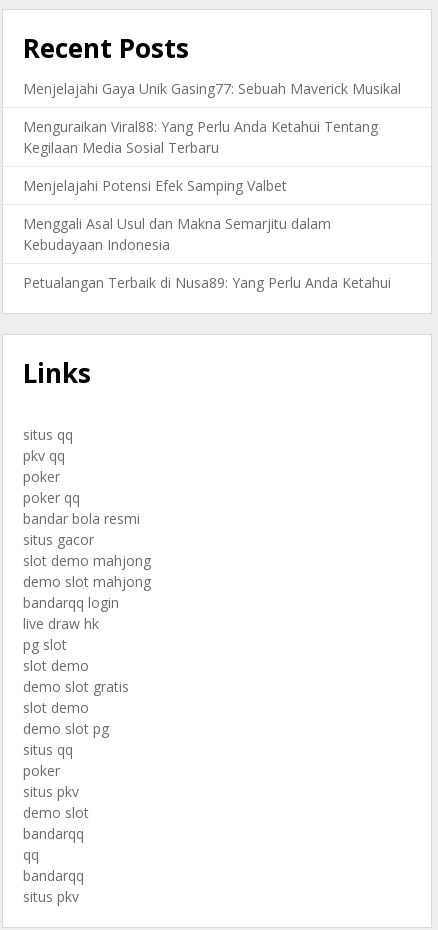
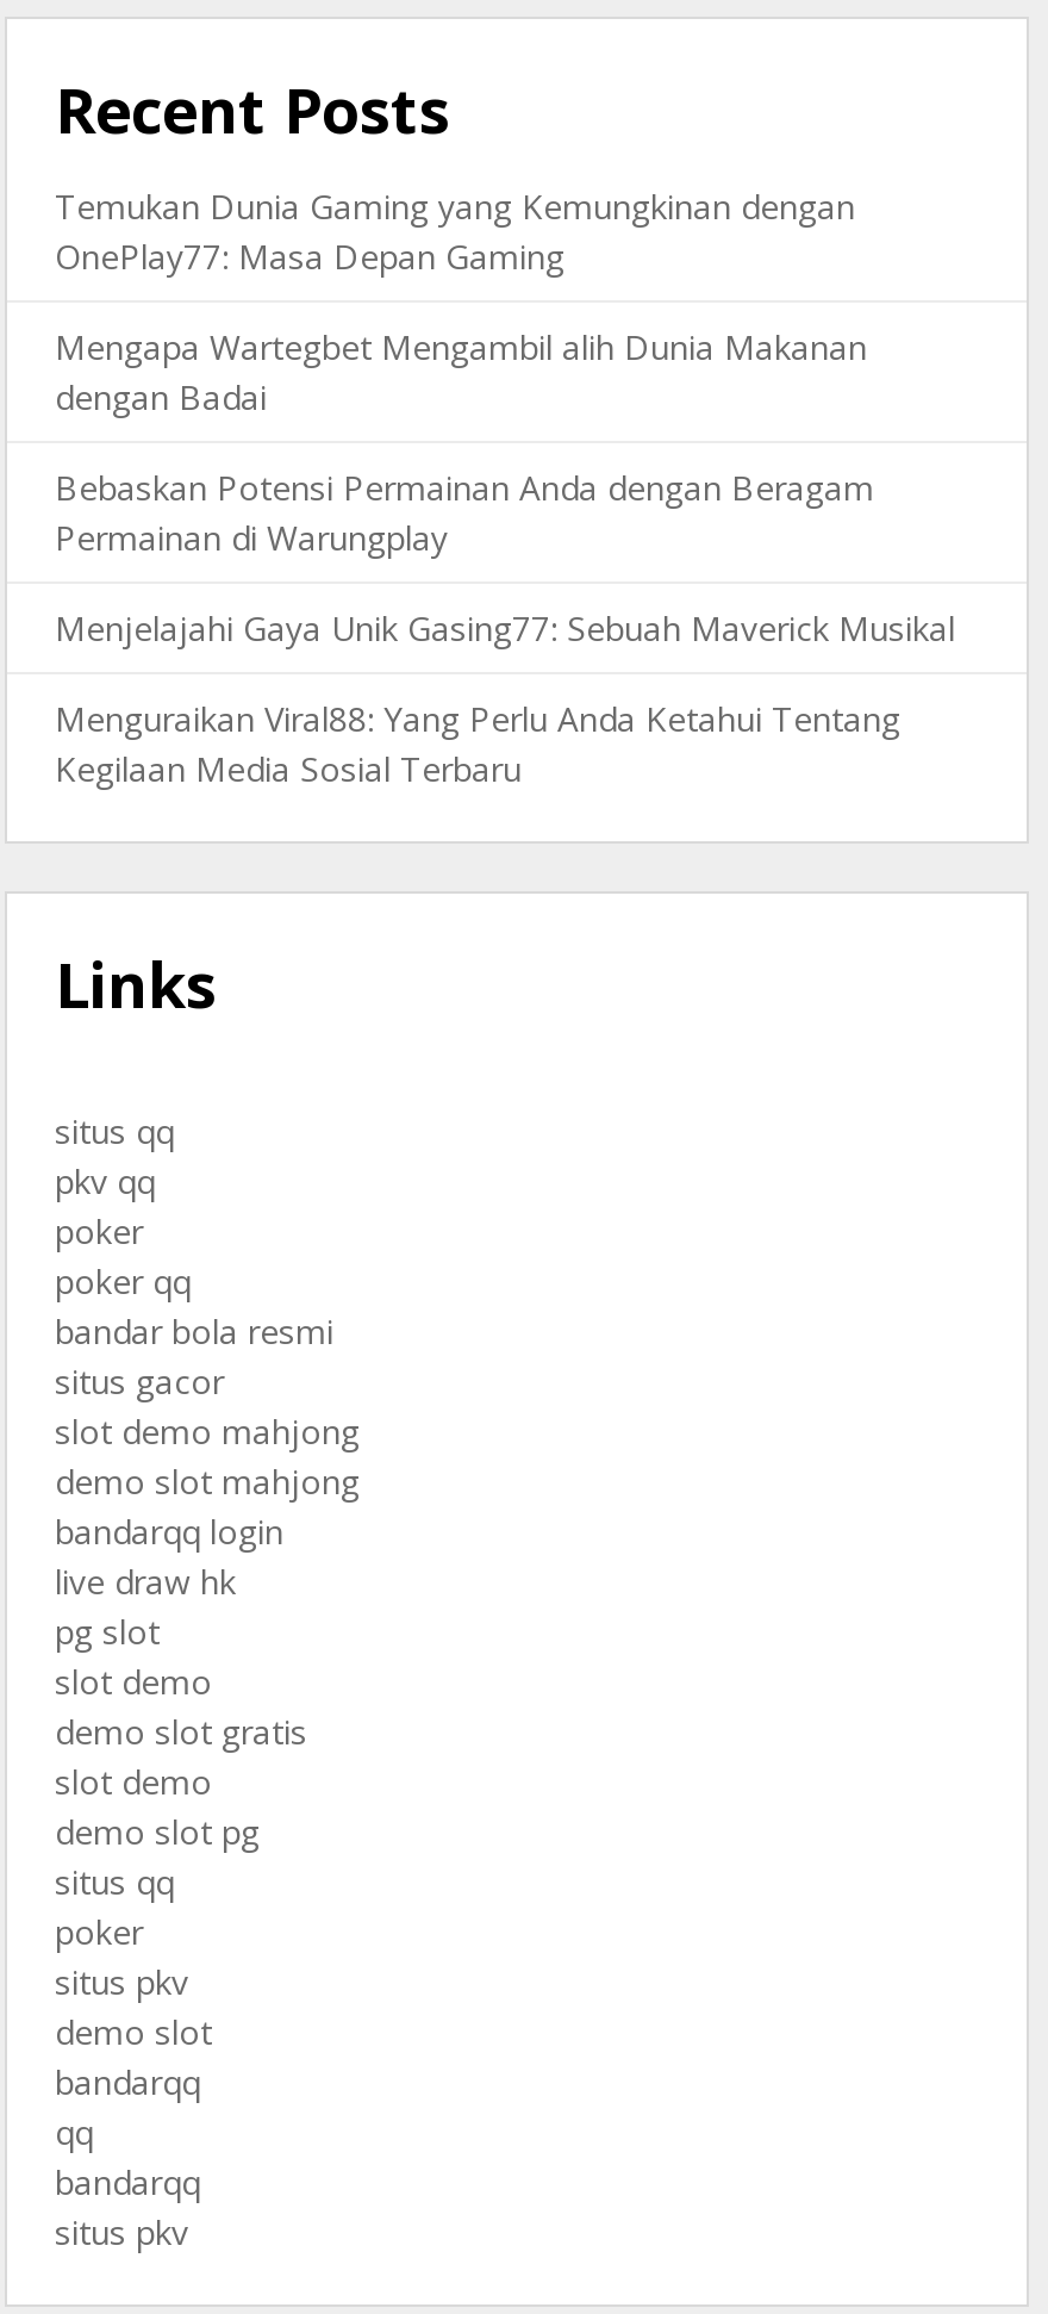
+ Temukan Dunia Gaming yang Kemungkinan dengan
+ OnePlay77: Masa Depan Gaming
+ Mengapa Wartegbet Mengambil alih Dunia Makanan
+ dengan Badai
+ Bebaskan Potensi Permainan Anda dengan Beragam
+ Permainan di Warungplay

moved down: Menjelajahi Gaya Unik Gasing77: Sebuah Maverick Musikal | Menguraikan Viral88: Yang Perlu Anda Ketahui Tentang | Kegilaan Media Sosial Terbaru

- Menjelajahi Potensi Efek Samping Valbet
- Menggali Asal Usul dan Makna Semarjitu dalam
- Kebudayaan Indonesia
- Petualangan Terbaik di Nusa89: Yang Perlu Anda Ketahui
